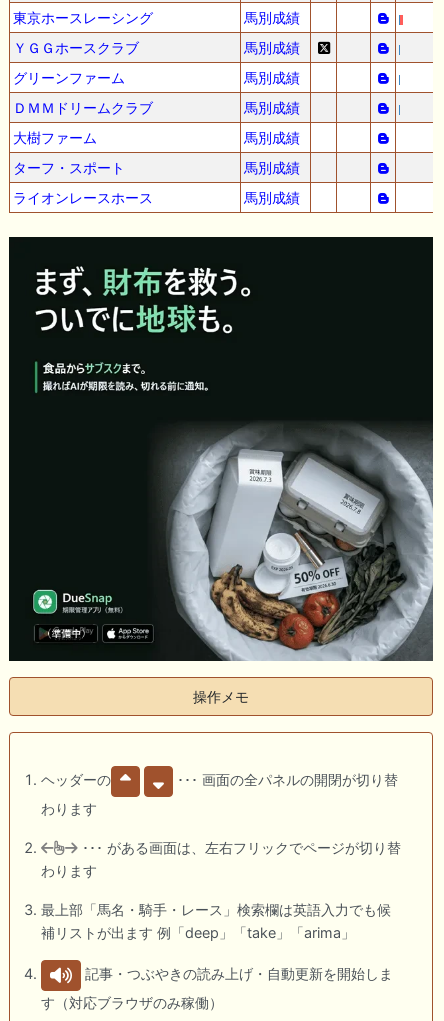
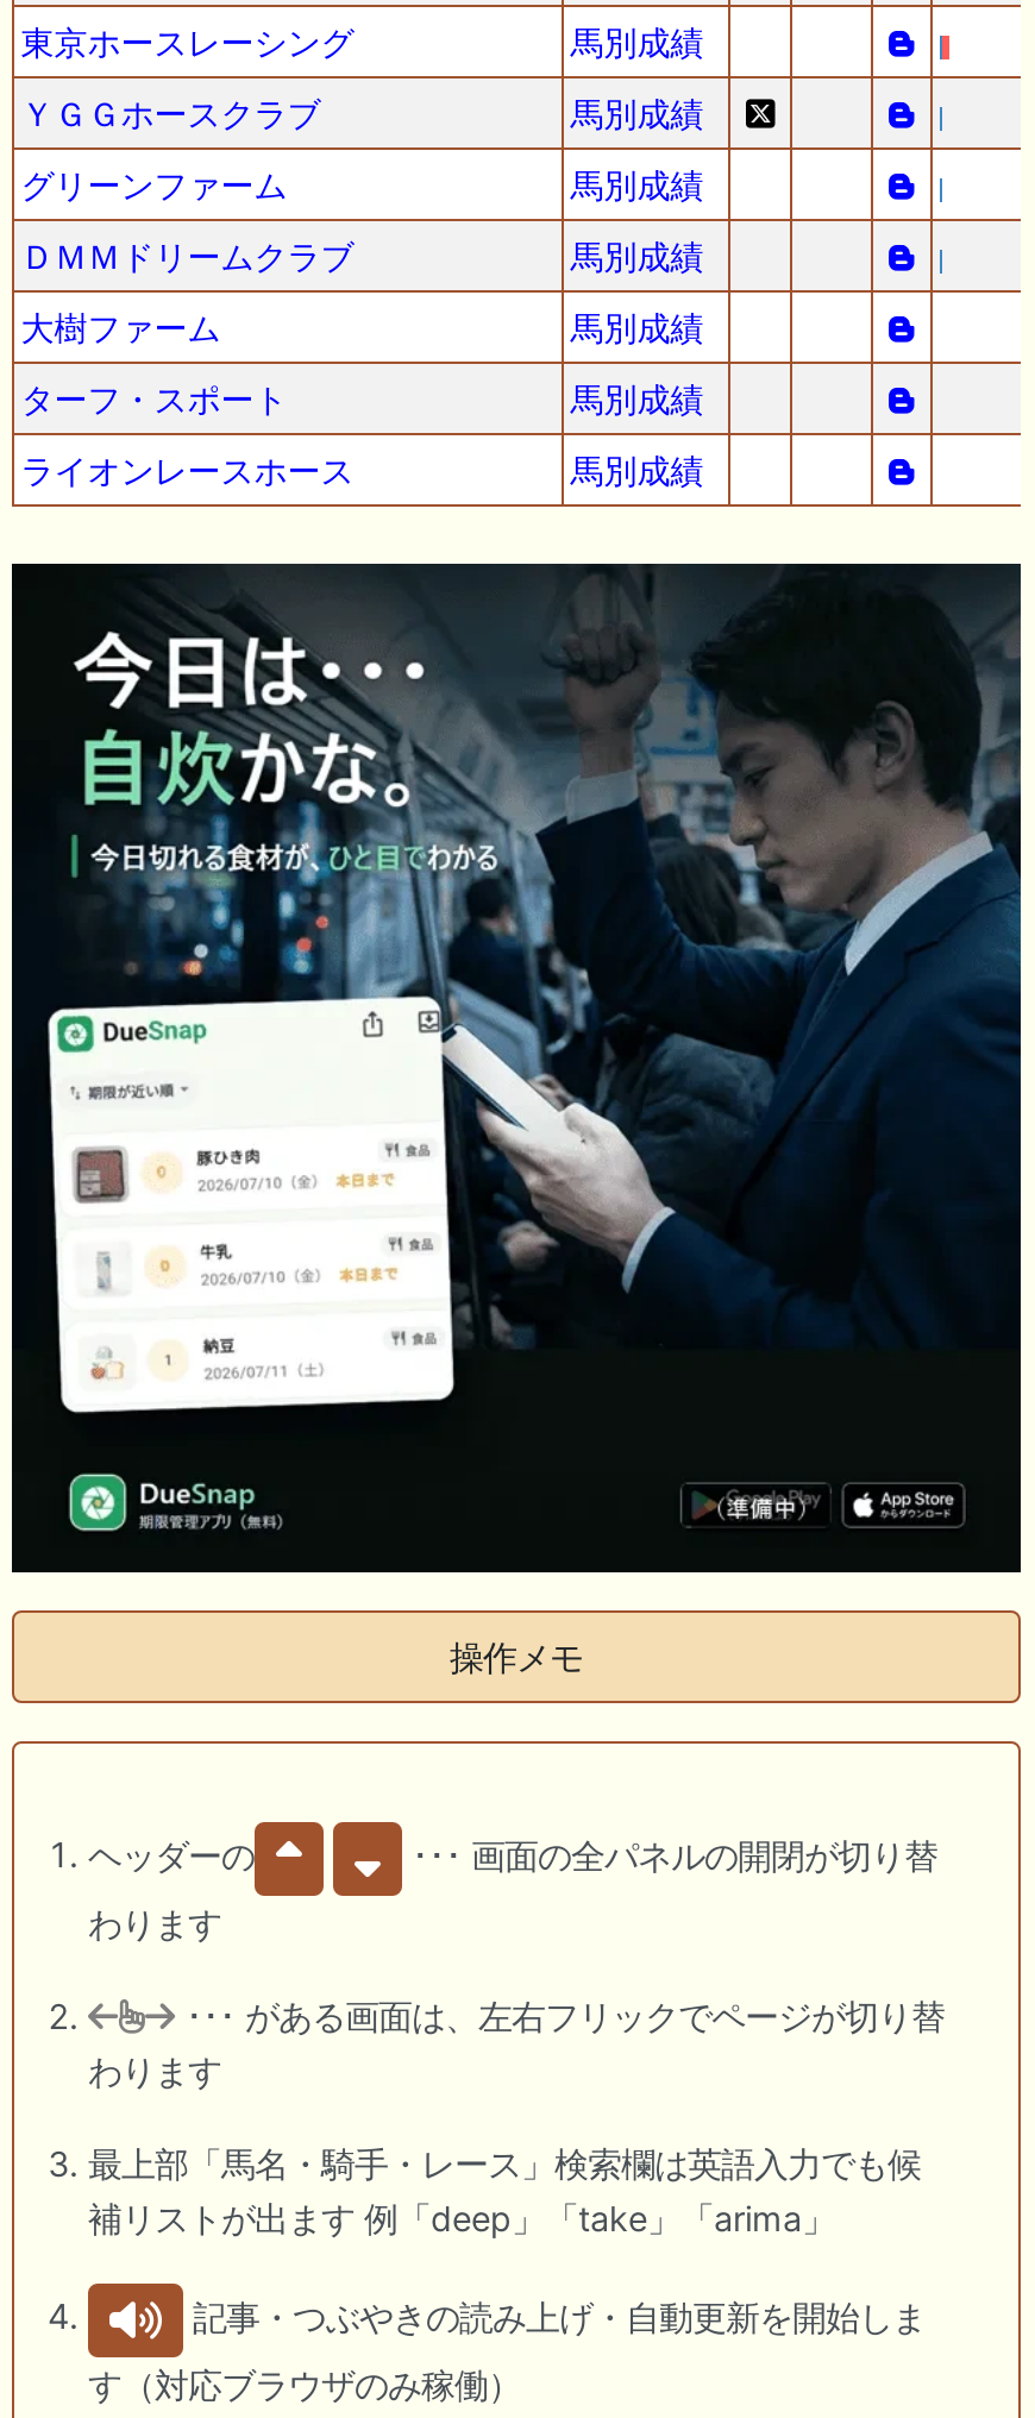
- [image]
+ [image]
